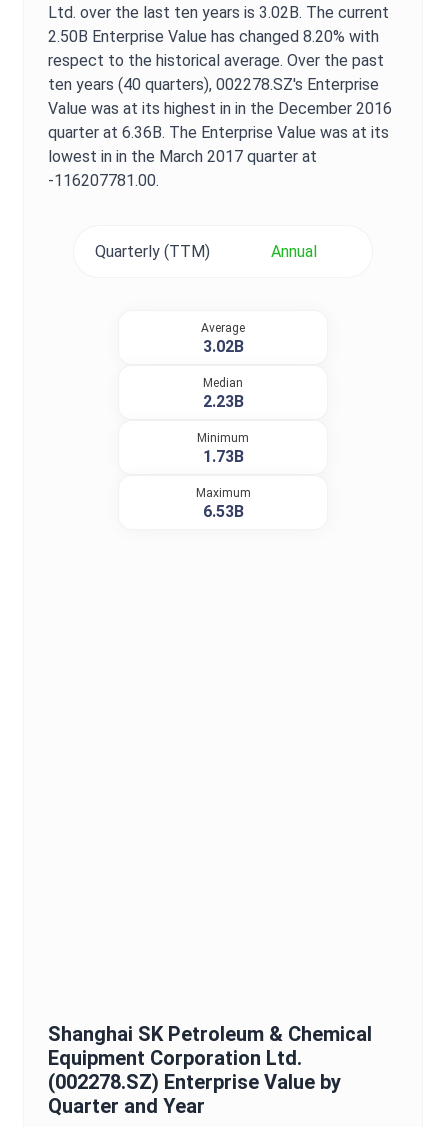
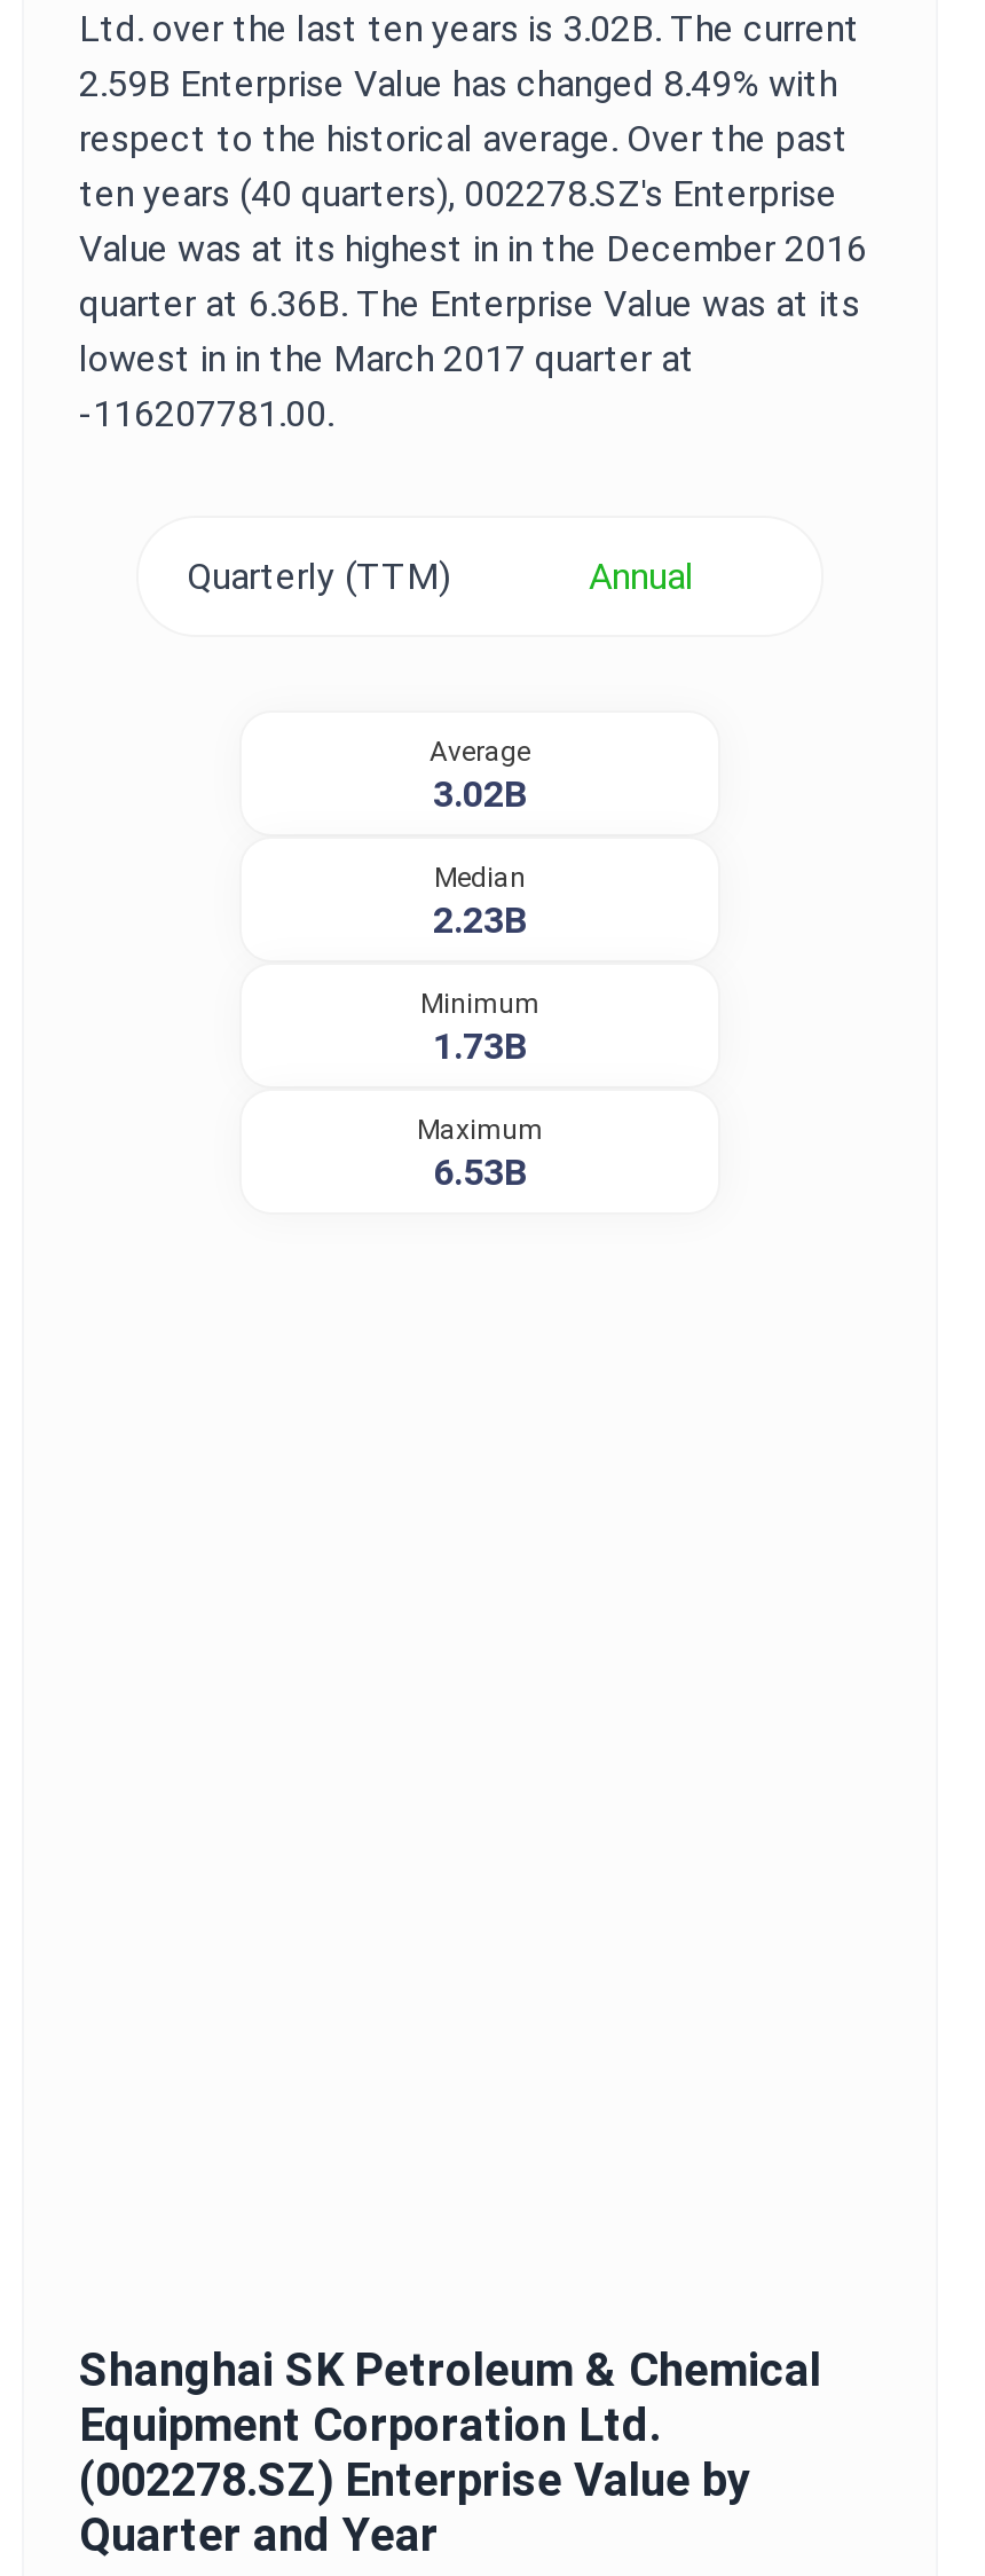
- 2.50B Enterprise Value has changed 8.20% with
+ 2.59B Enterprise Value has changed 8.49% with
